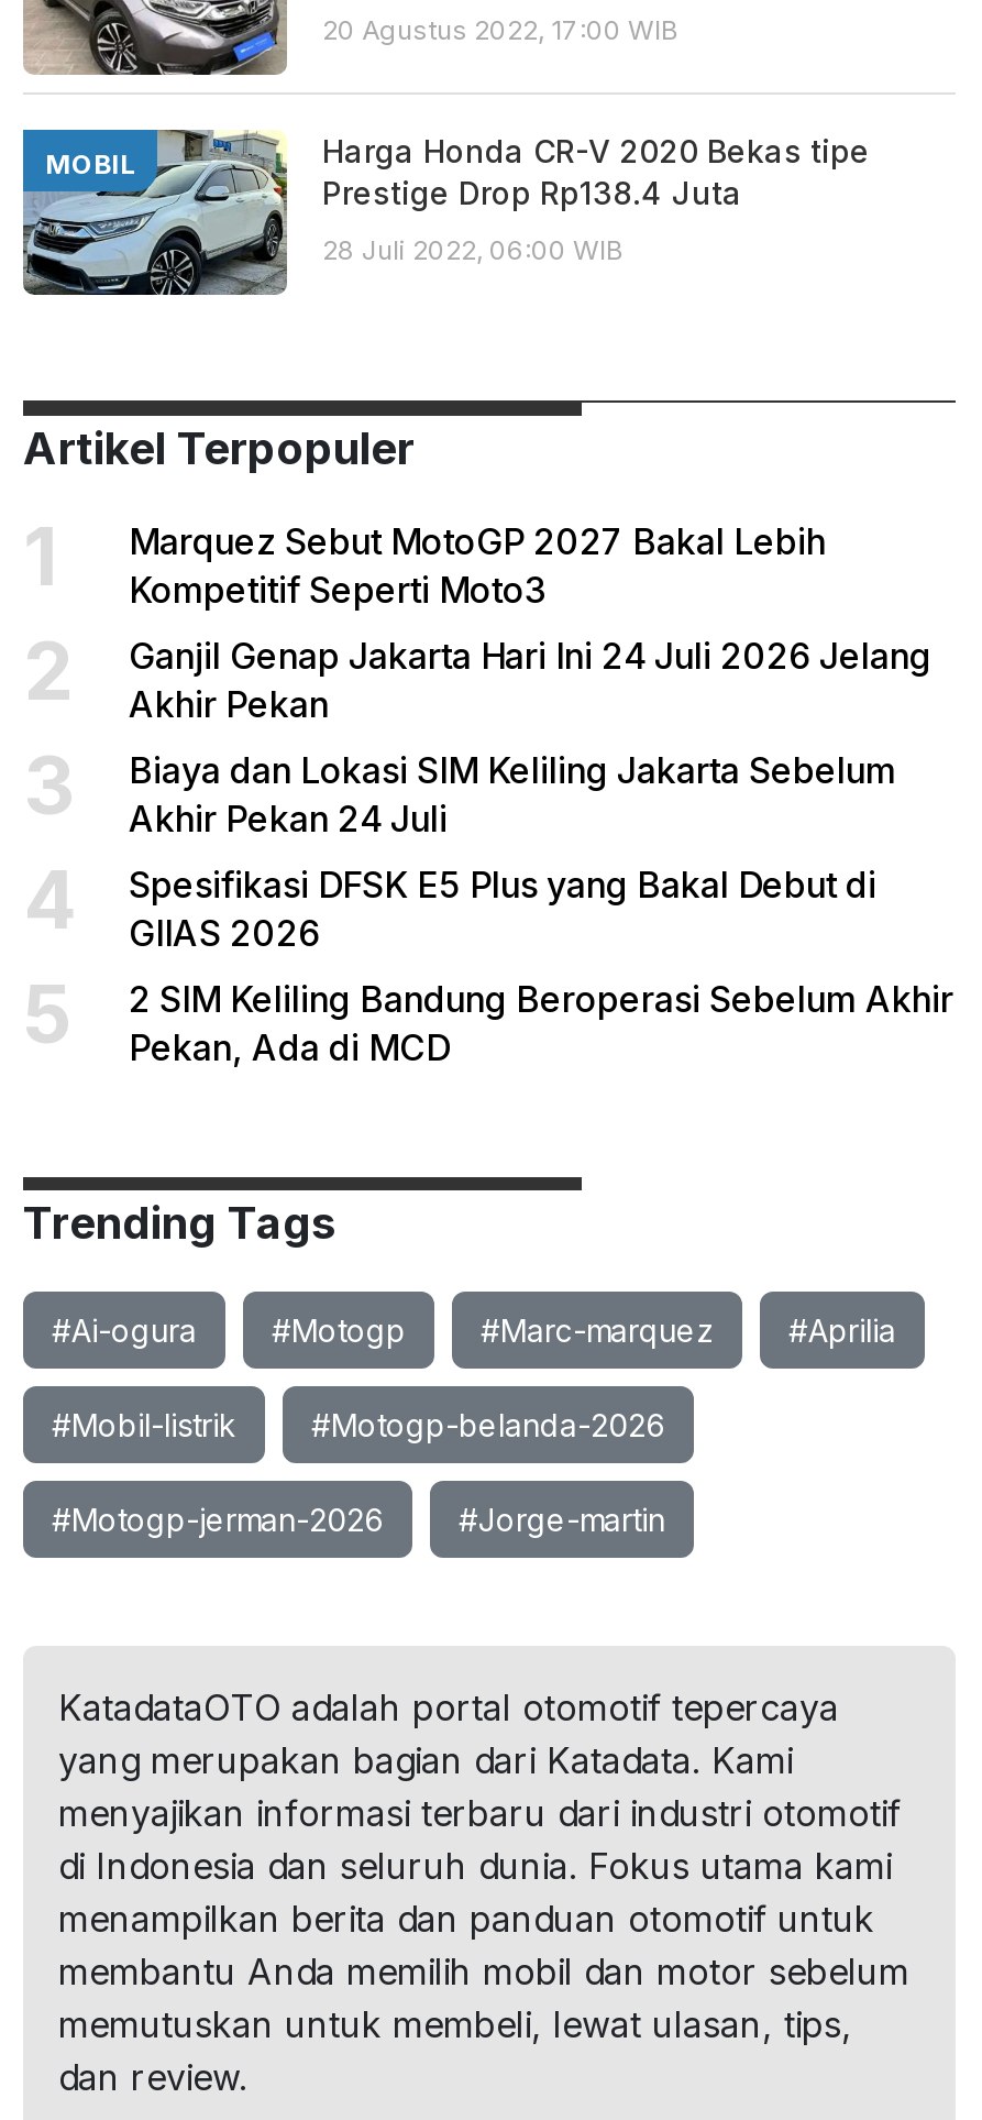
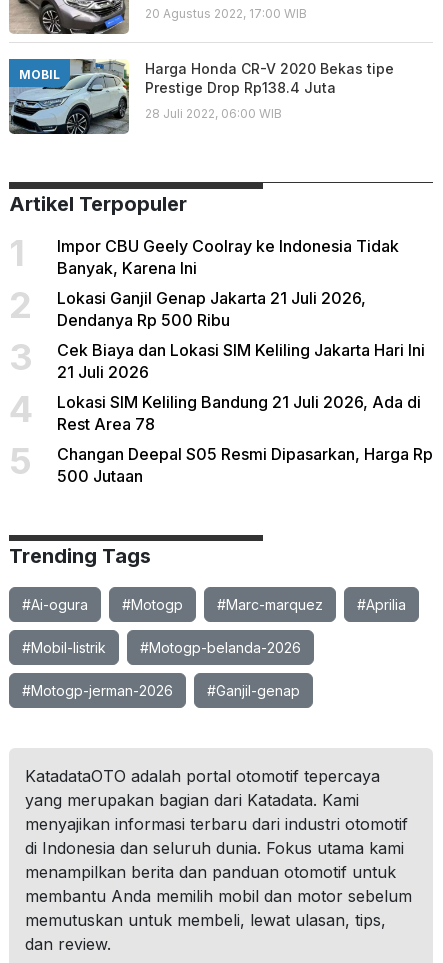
- Marquez Sebut MotoGP 2027 Bakal Lebih
- Kompetitif Seperti Moto3
+ Impor CBU Geely Coolray ke Indonesia Tidak
+ Banyak, Karena Ini

- Ganjil Genap Jakarta Hari Ini 24 Juli 2026 Jelang
- Akhir Pekan
+ Lokasi Ganjil Genap Jakarta 21 Juli 2026,
+ Dendanya Rp 500 Ribu

- Biaya dan Lokasi SIM Keliling Jakarta Sebelum
- Akhir Pekan 24 Juli
+ Cek Biaya dan Lokasi SIM Keliling Jakarta Hari Ini
+ 21 Juli 2026

- Spesifikasi DFSK E5 Plus yang Bakal Debut di
- GIIAS 2026
+ Lokasi SIM Keliling Bandung 21 Juli 2026, Ada di
+ Rest Area 78

- 2 SIM Keliling Bandung Beroperasi Sebelum Akhir
- Pekan, Ada di MCD
+ Changan Deepal S05 Resmi Dipasarkan, Harga Rp
+ 500 Jutaan

- #Jorge-martin
+ #Ganjil-genap
